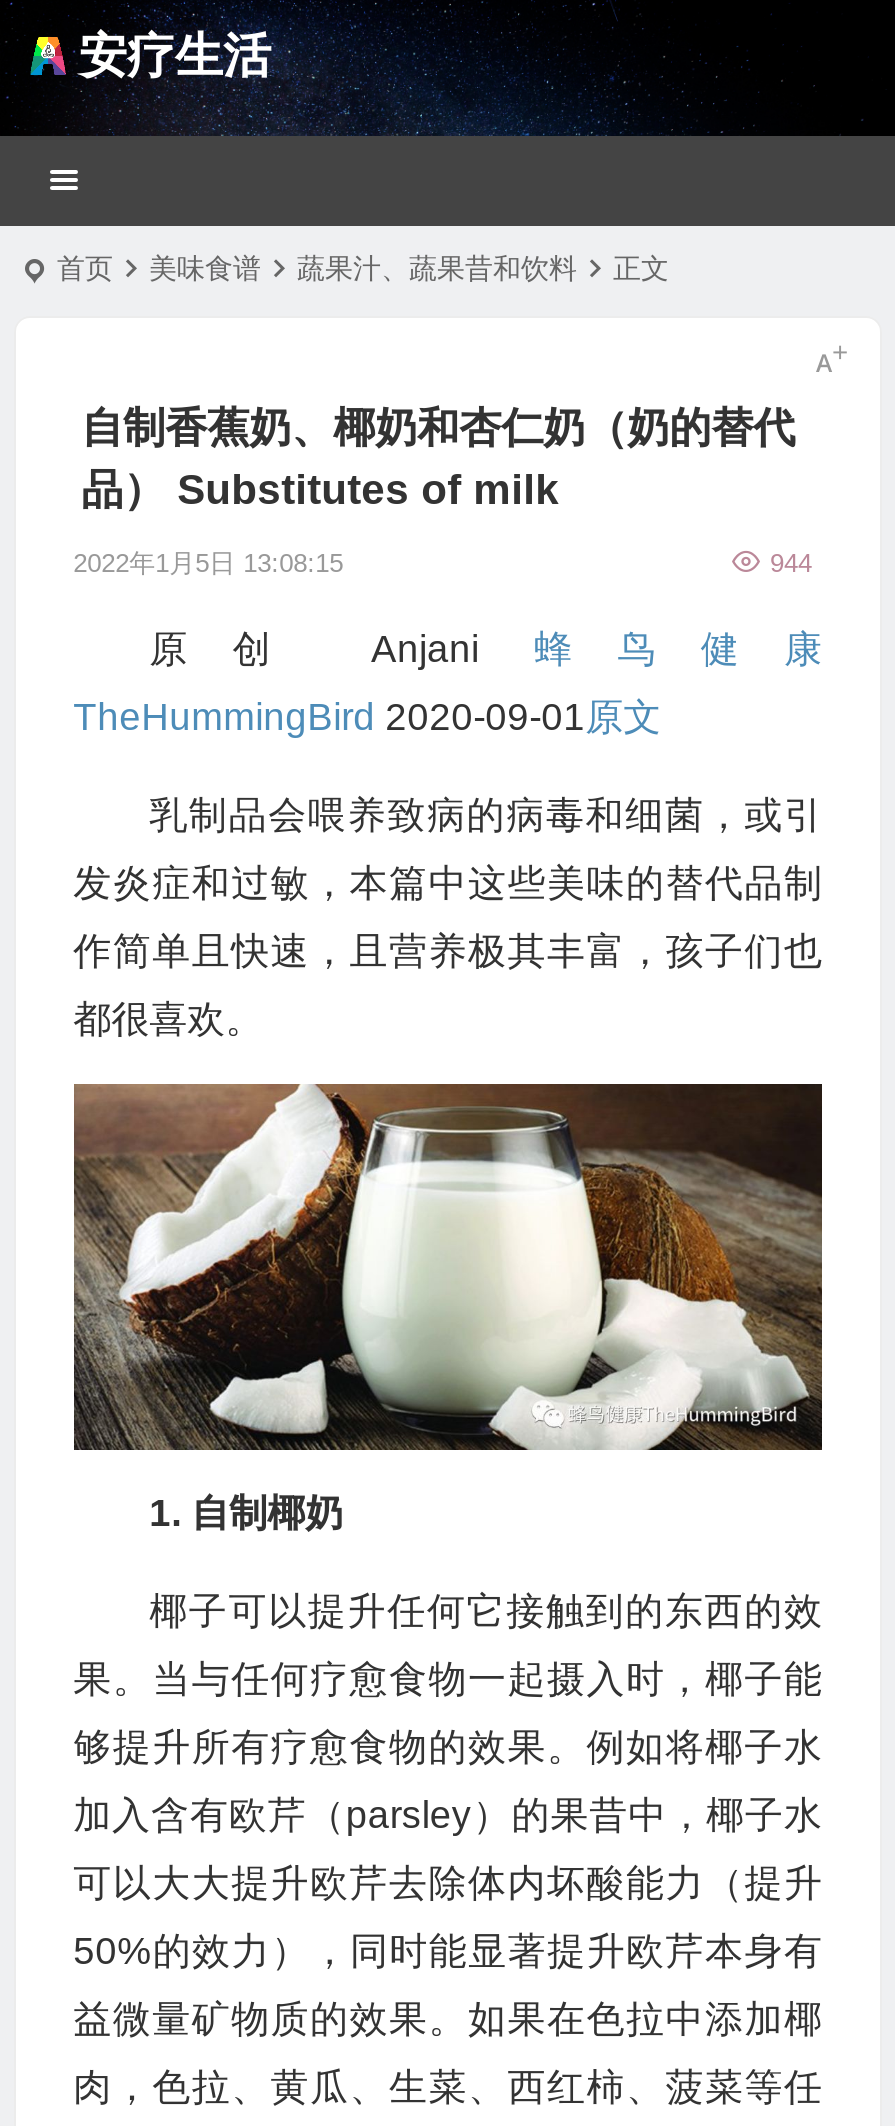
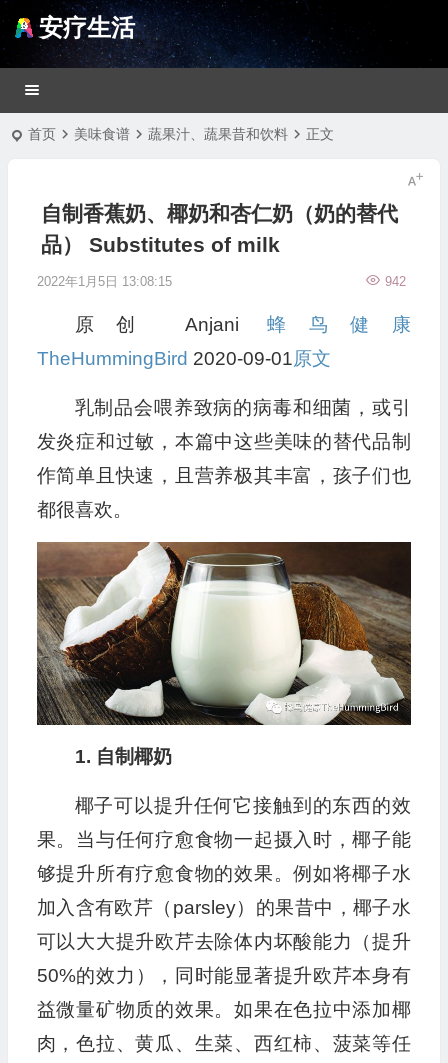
- 944
+ 942
